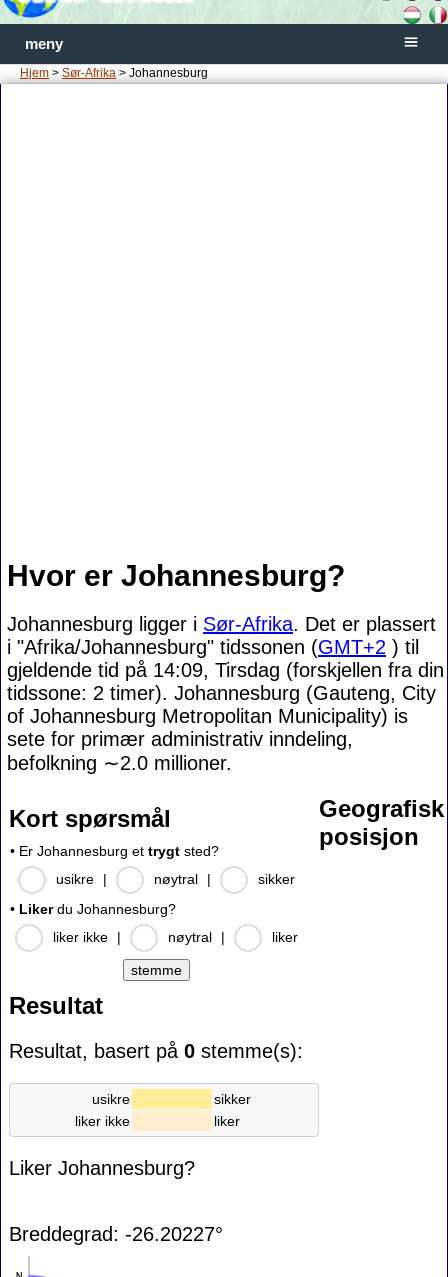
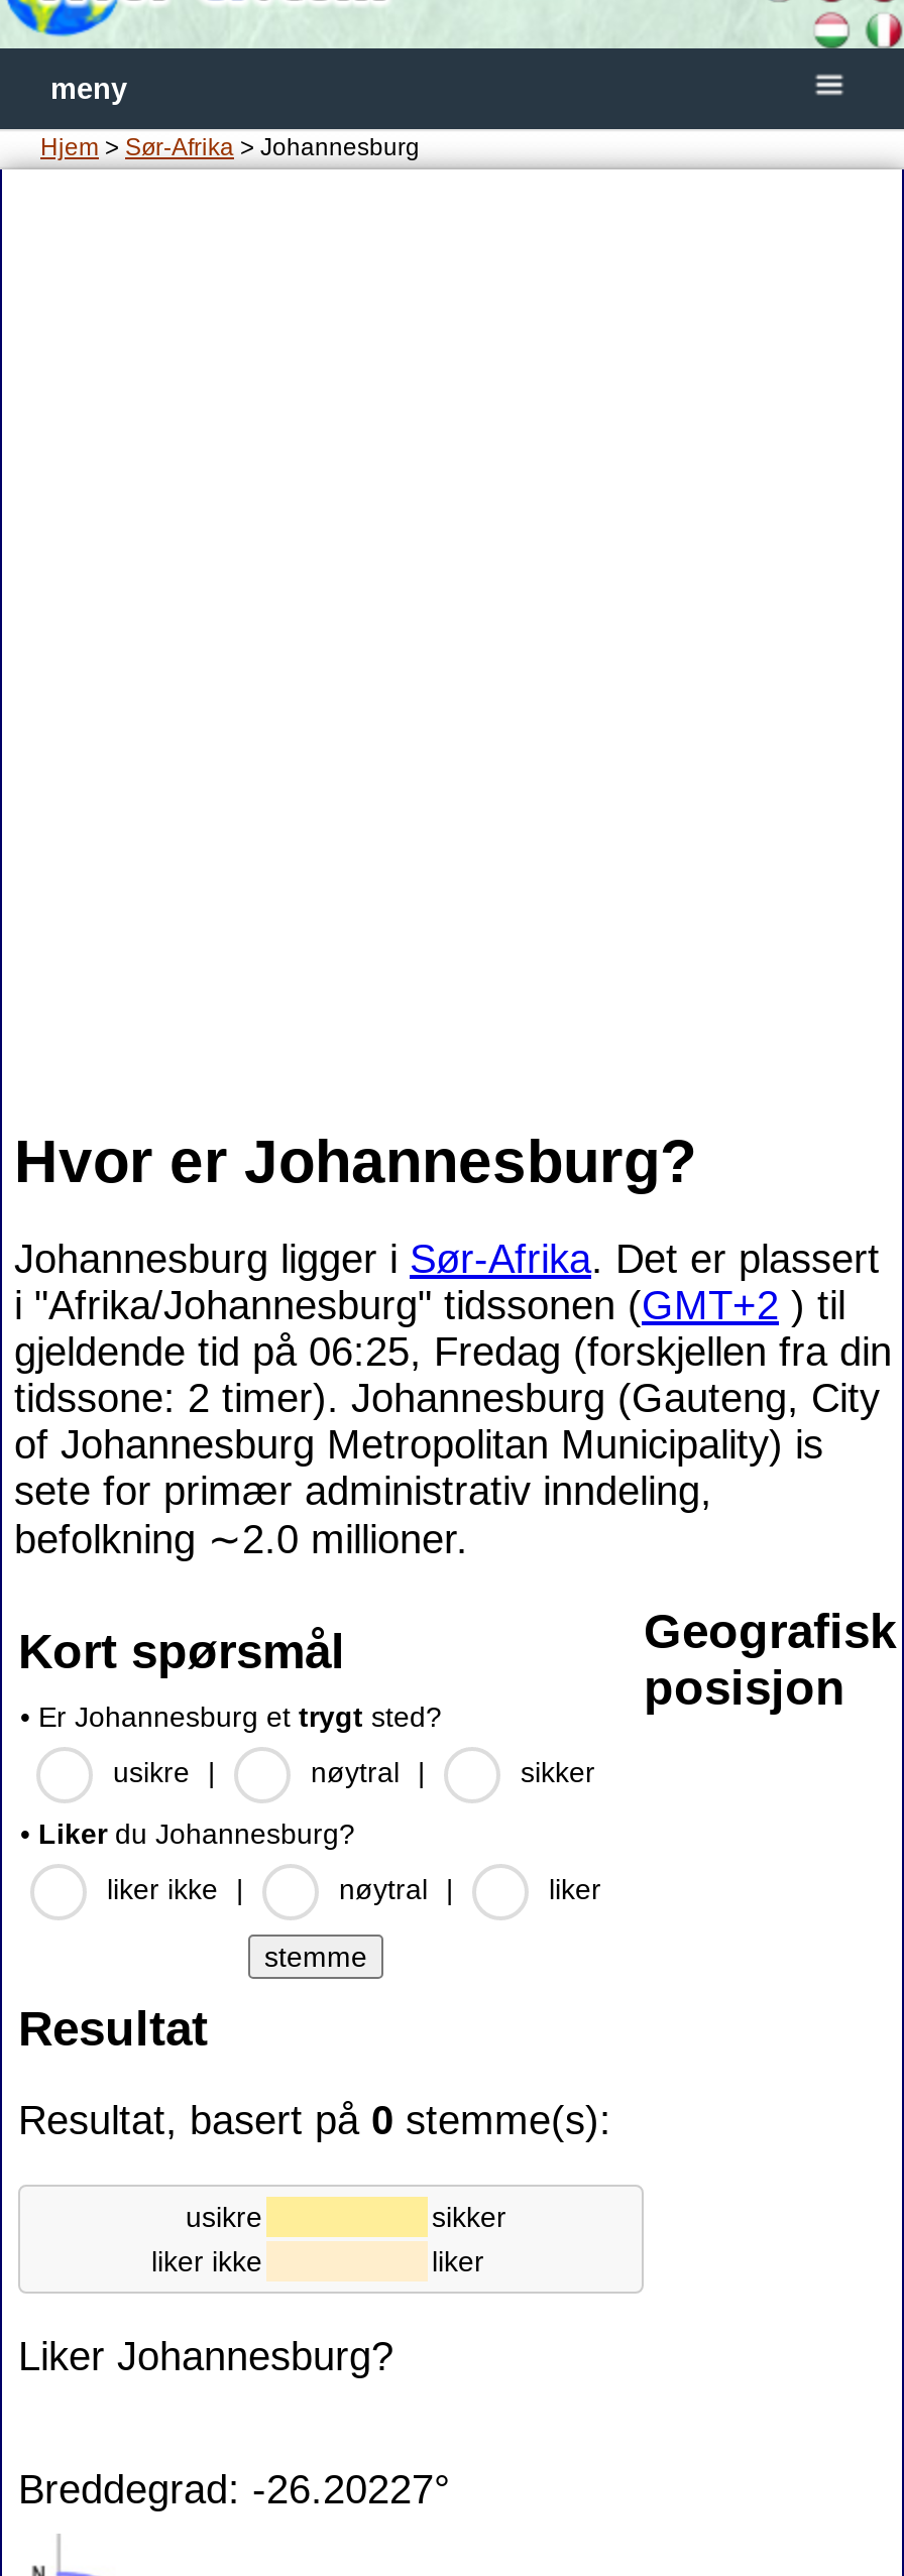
- gjeldende tid på 14:09, Tirsdag (forskjellen fra din
+ gjeldende tid på 06:25, Fredag (forskjellen fra din
